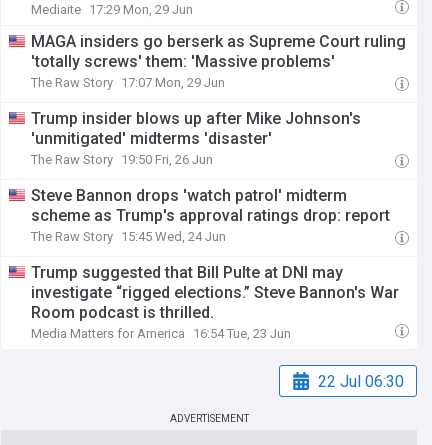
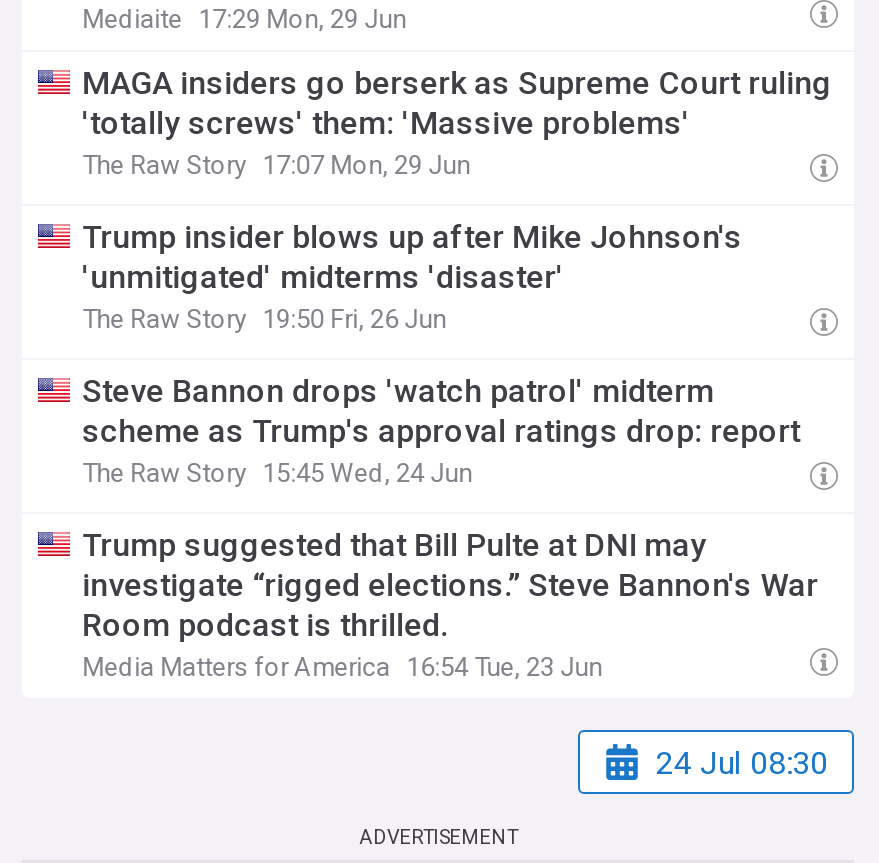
- 22 Jul 06:30
+ 24 Jul 08:30
